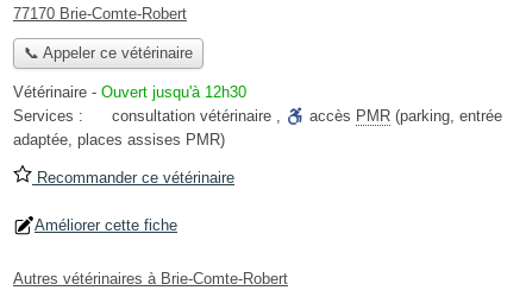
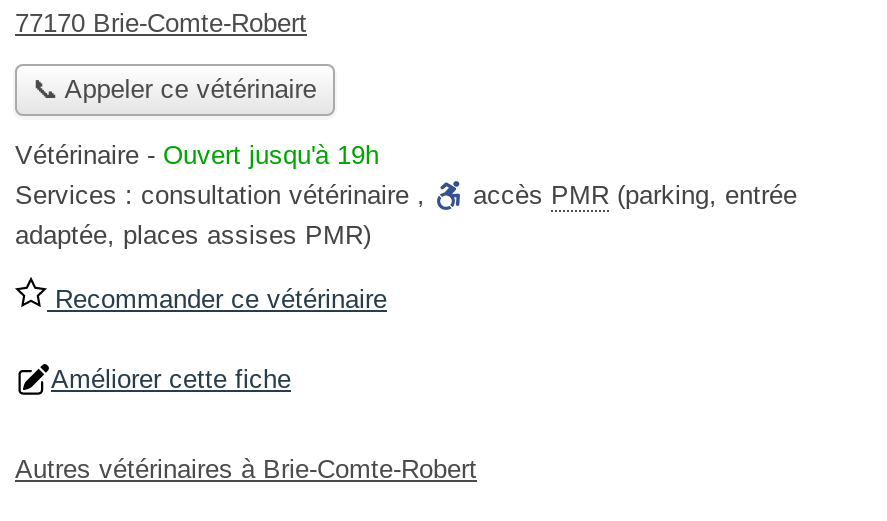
- Vétérinaire - Ouvert jusqu'à 12h30
- Services :
- consultation vétérinaire ,
+ Vétérinaire - Ouvert jusqu'à 19h
+ Services : consultation vétérinaire ,
